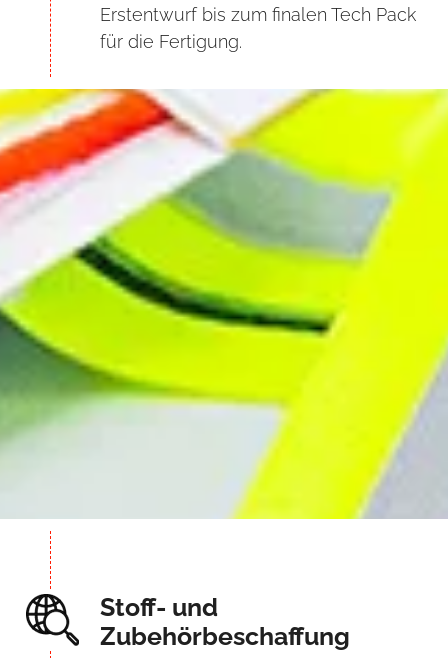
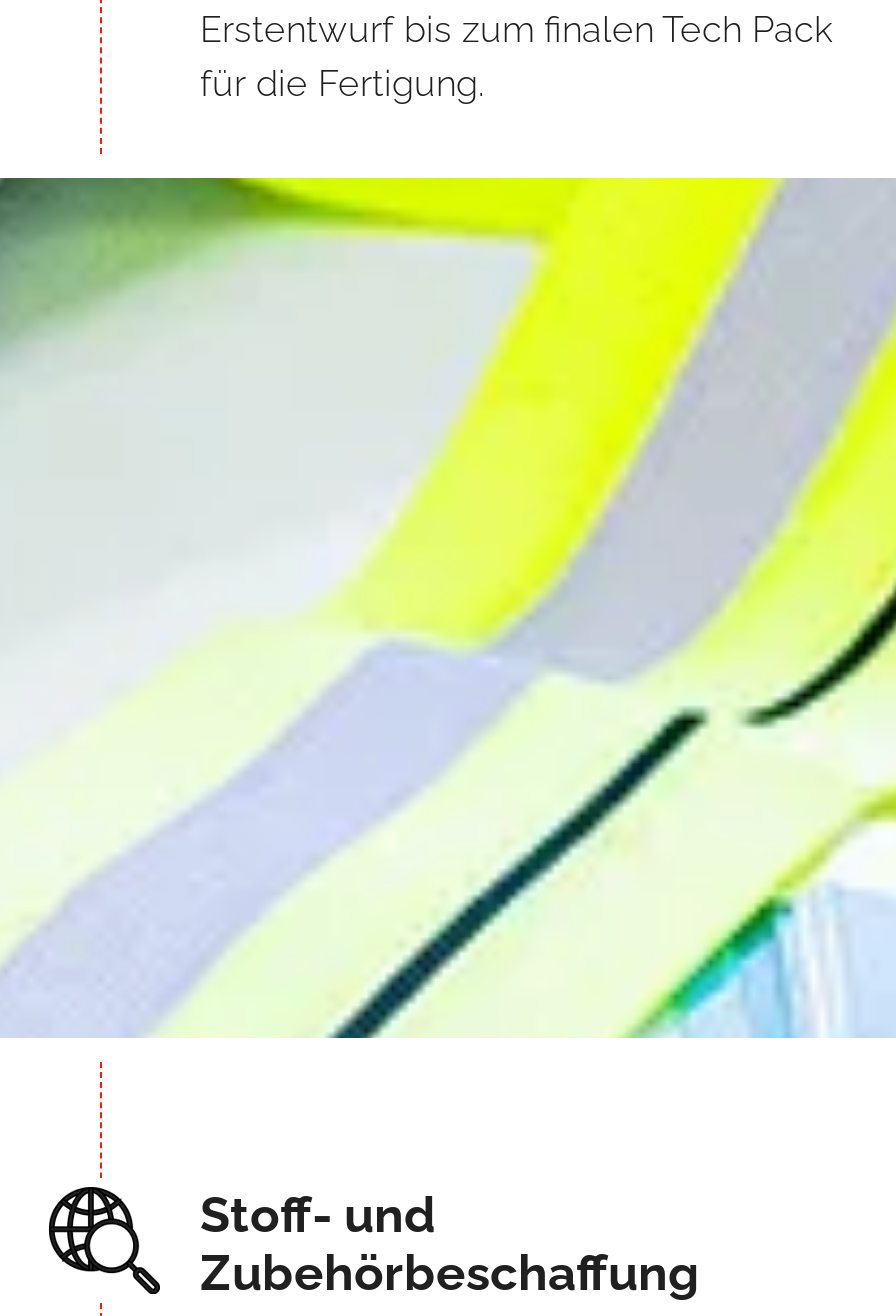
- [image]
+ [image]
